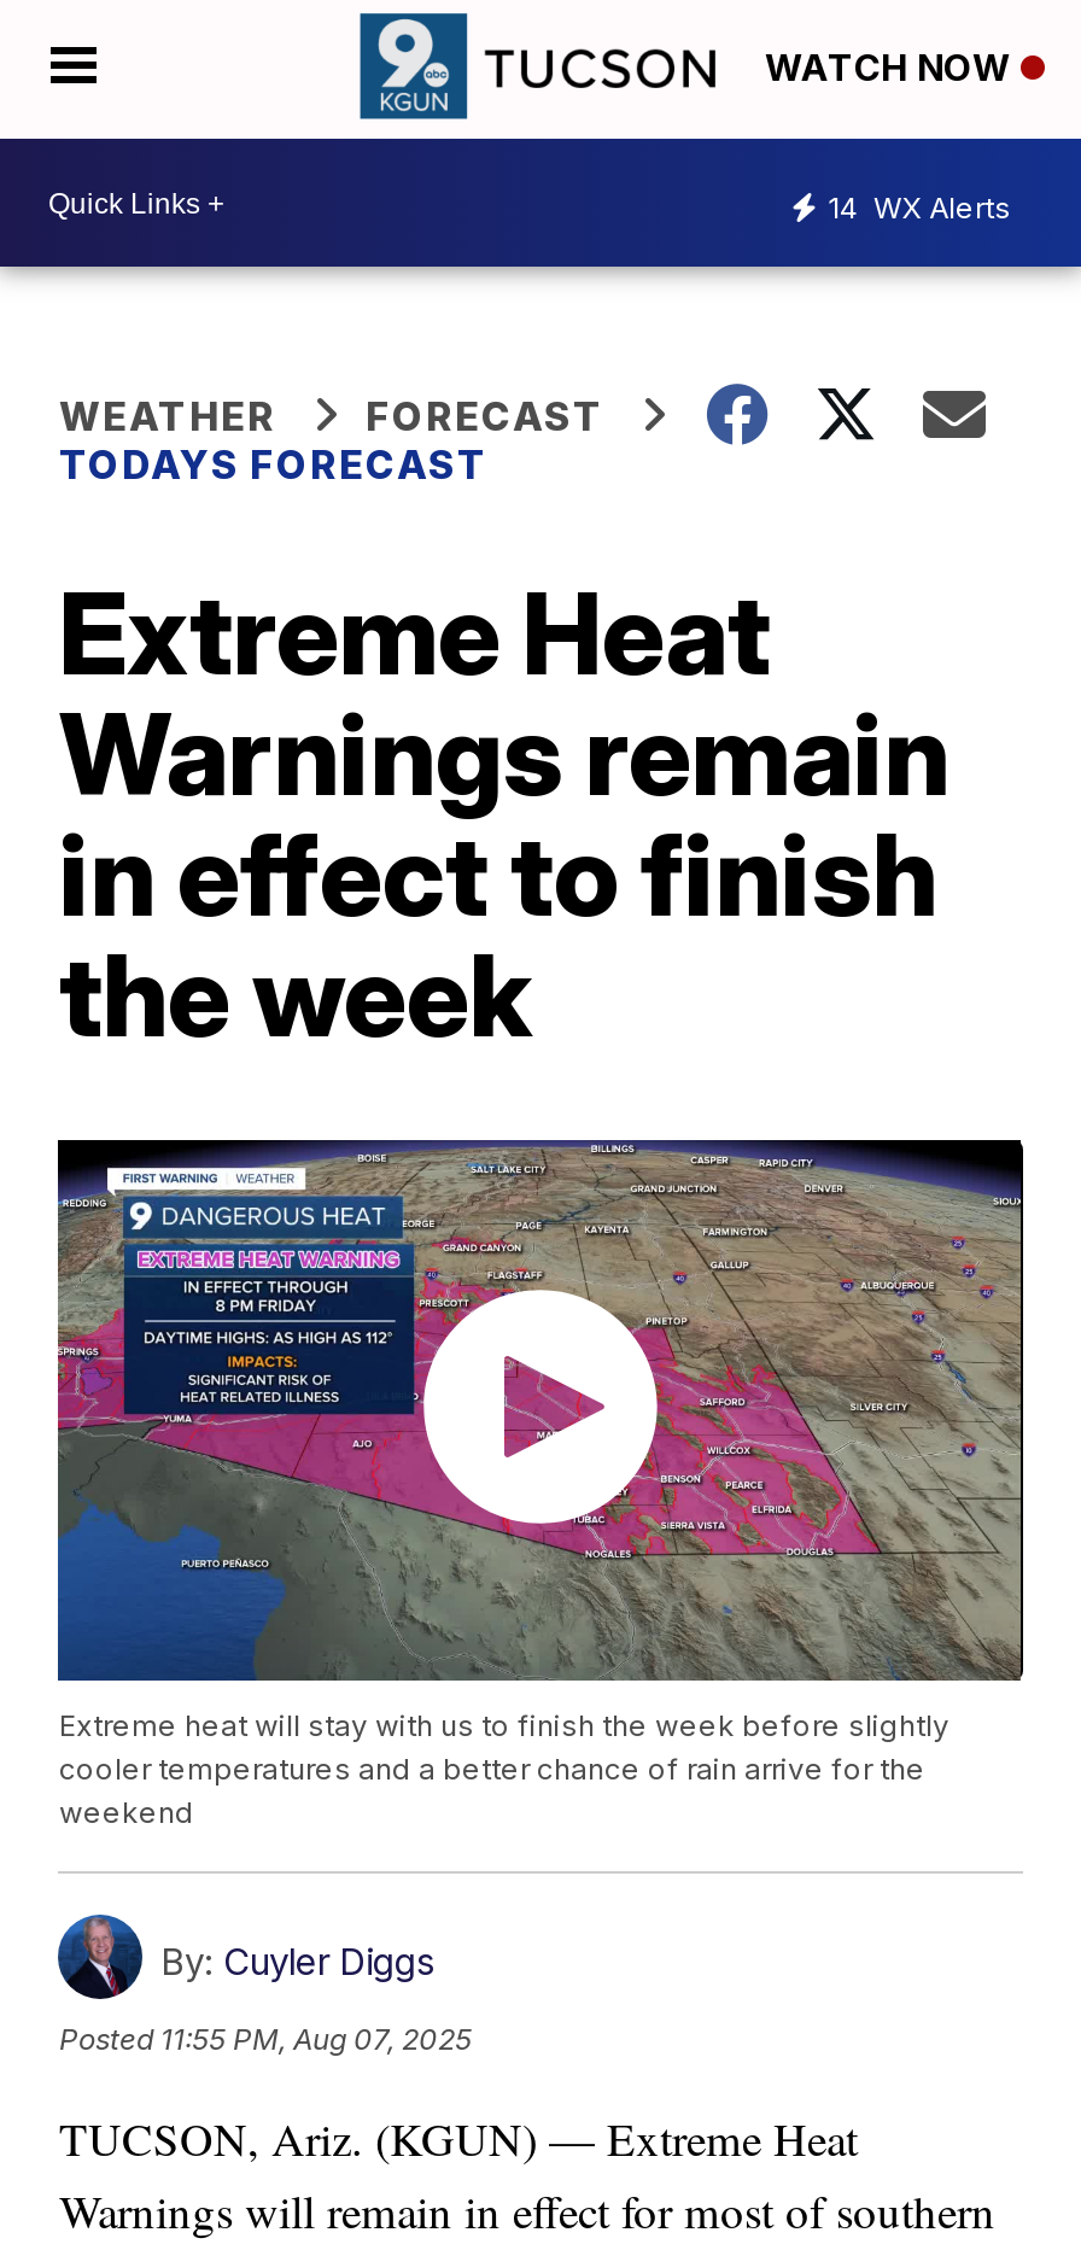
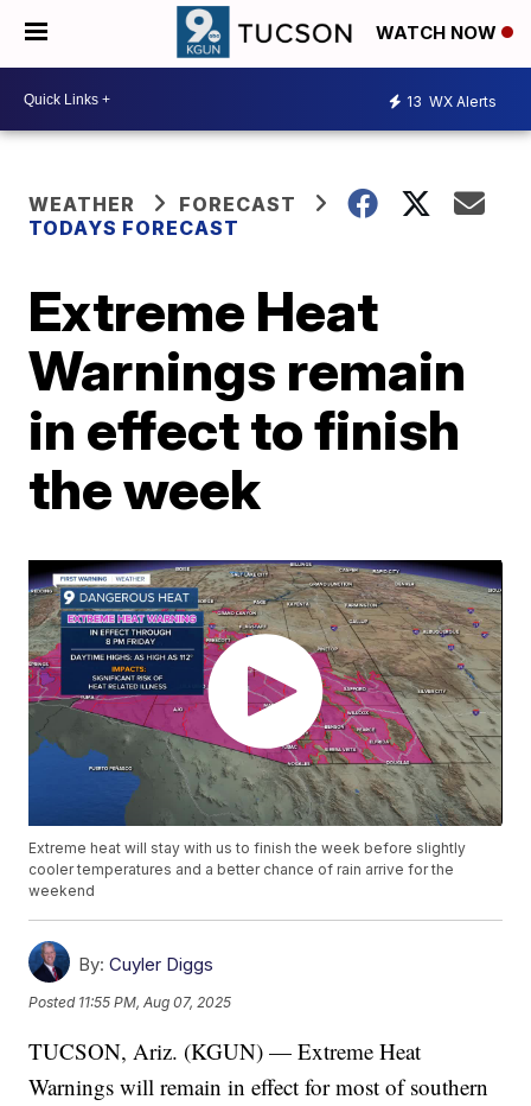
- 14 WX Alerts
+ 13 WX Alerts
